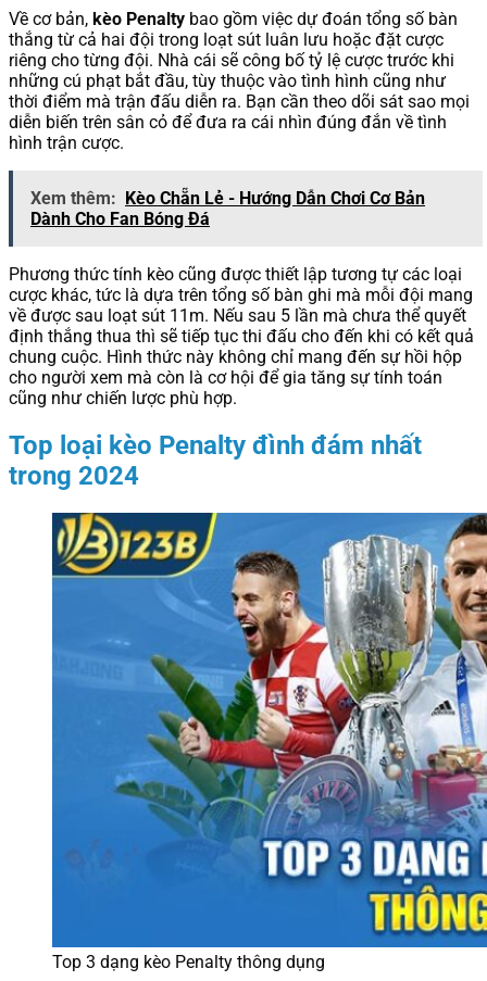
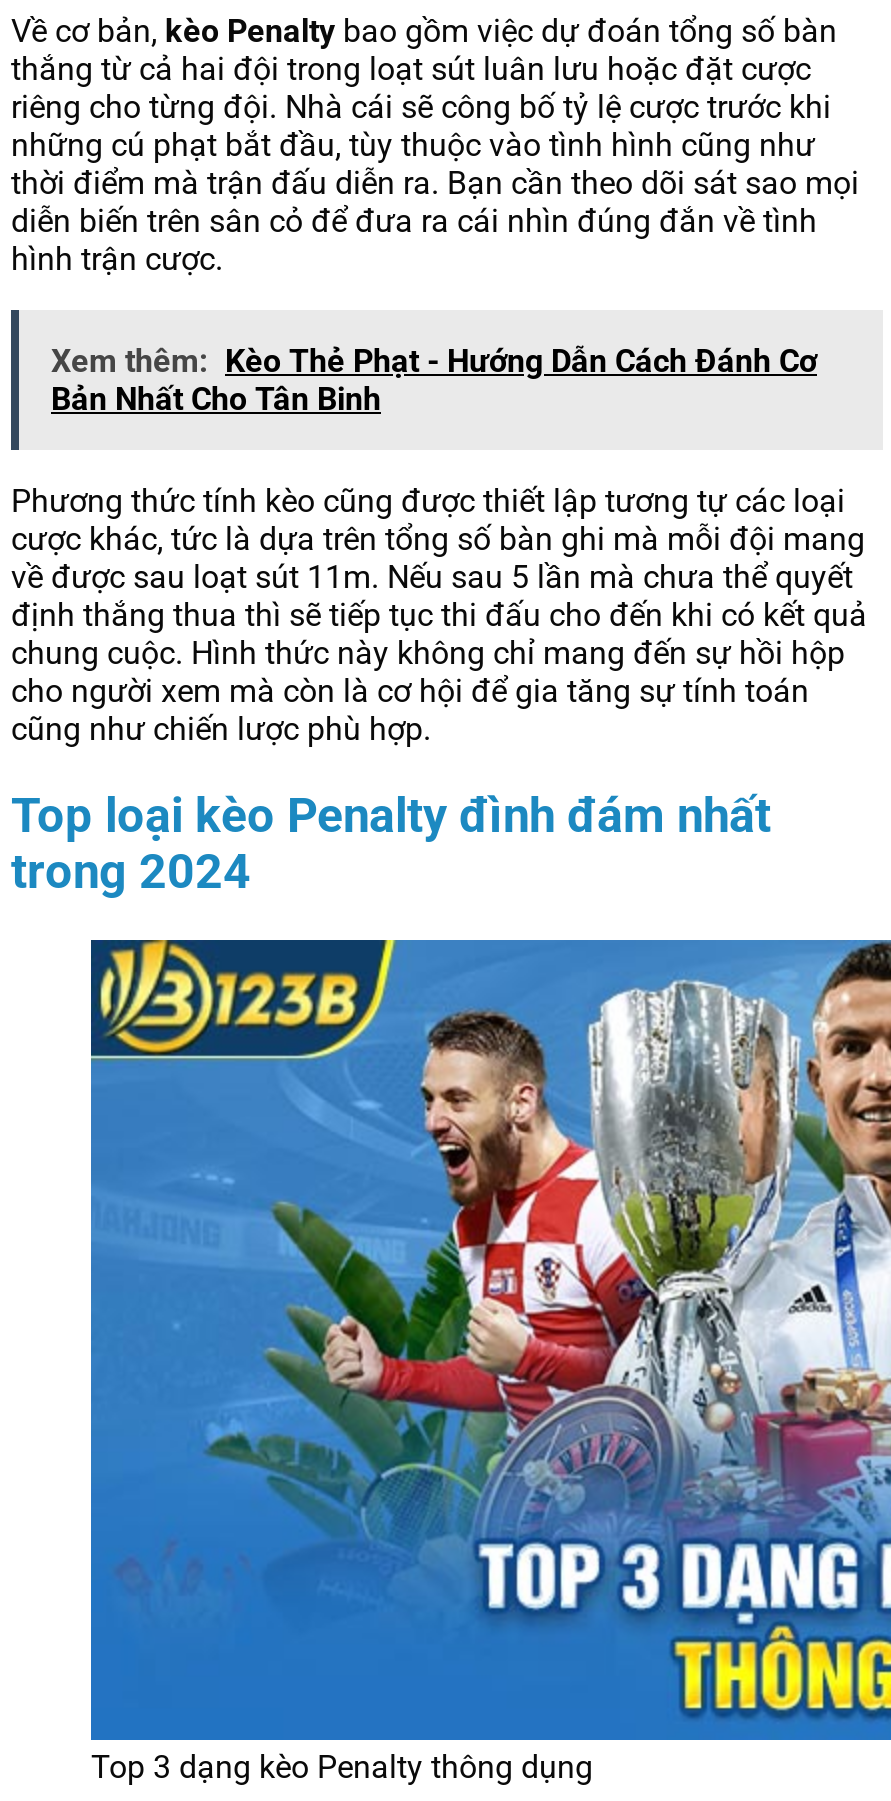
- Xem thêm: Kèo Chẵn Lẻ - Hướng Dẫn Chơi Cơ Bản
- Dành Cho Fan Bóng Đá
+ Xem thêm: Kèo Thẻ Phạt - Hướng Dẫn Cách Đánh Cơ
+ Bản Nhất Cho Tân Binh
